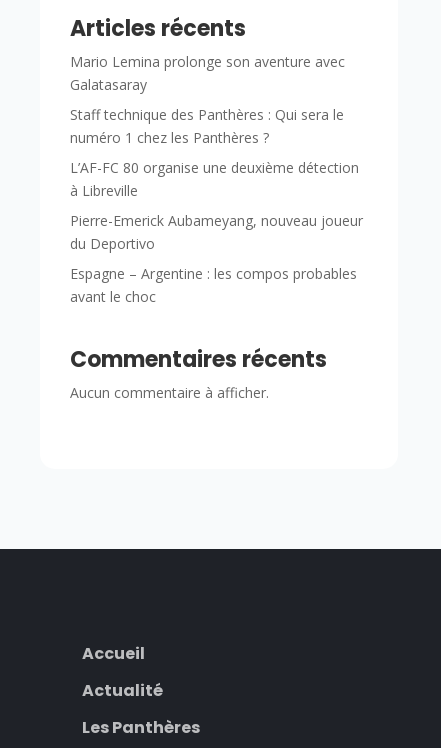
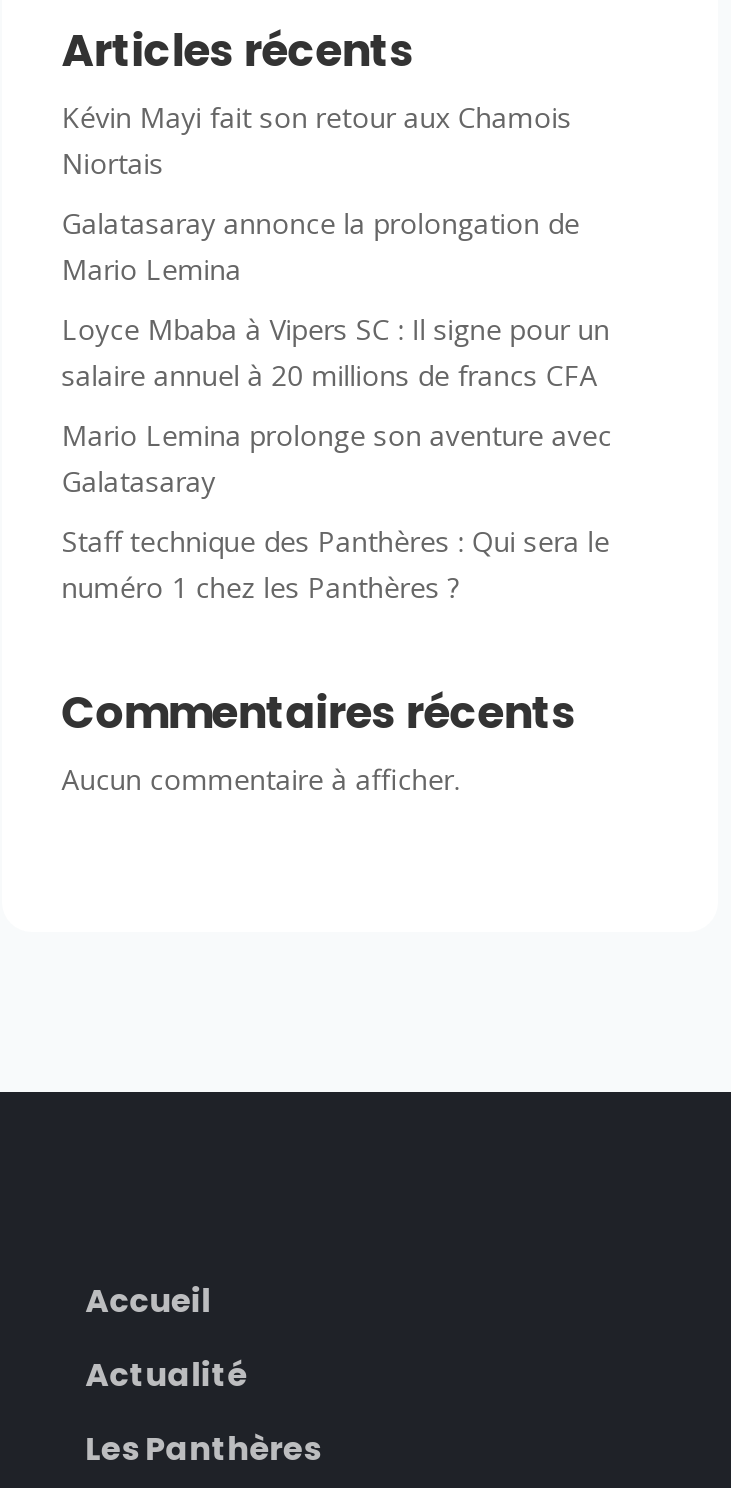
+ Kévin Mayi fait son retour aux Chamois
+ Niortais
+ Galatasaray annonce la prolongation de
+ Mario Lemina
+ Loyce Mbaba à Vipers SC : Il signe pour un
+ salaire annuel à 20 millions de francs CFA

moved down: Mario Lemina prolonge son aventure avec | Galatasaray | Staff technique des Panthères : Qui sera le | numéro 1 chez les Panthères ?

- L’AF-FC 80 organise une deuxième détection
- à Libreville
- Pierre-Emerick Aubameyang, nouveau joueur
- du Deportivo
- Espagne – Argentine : les compos probables
- avant le choc
